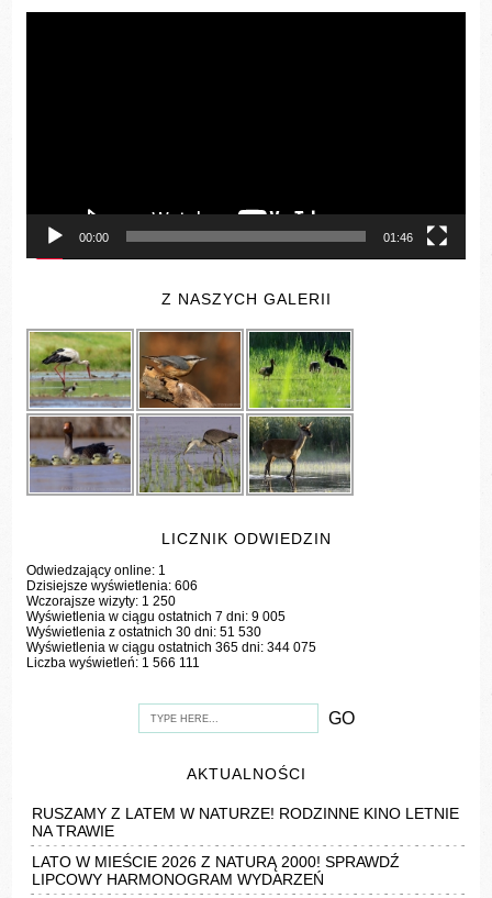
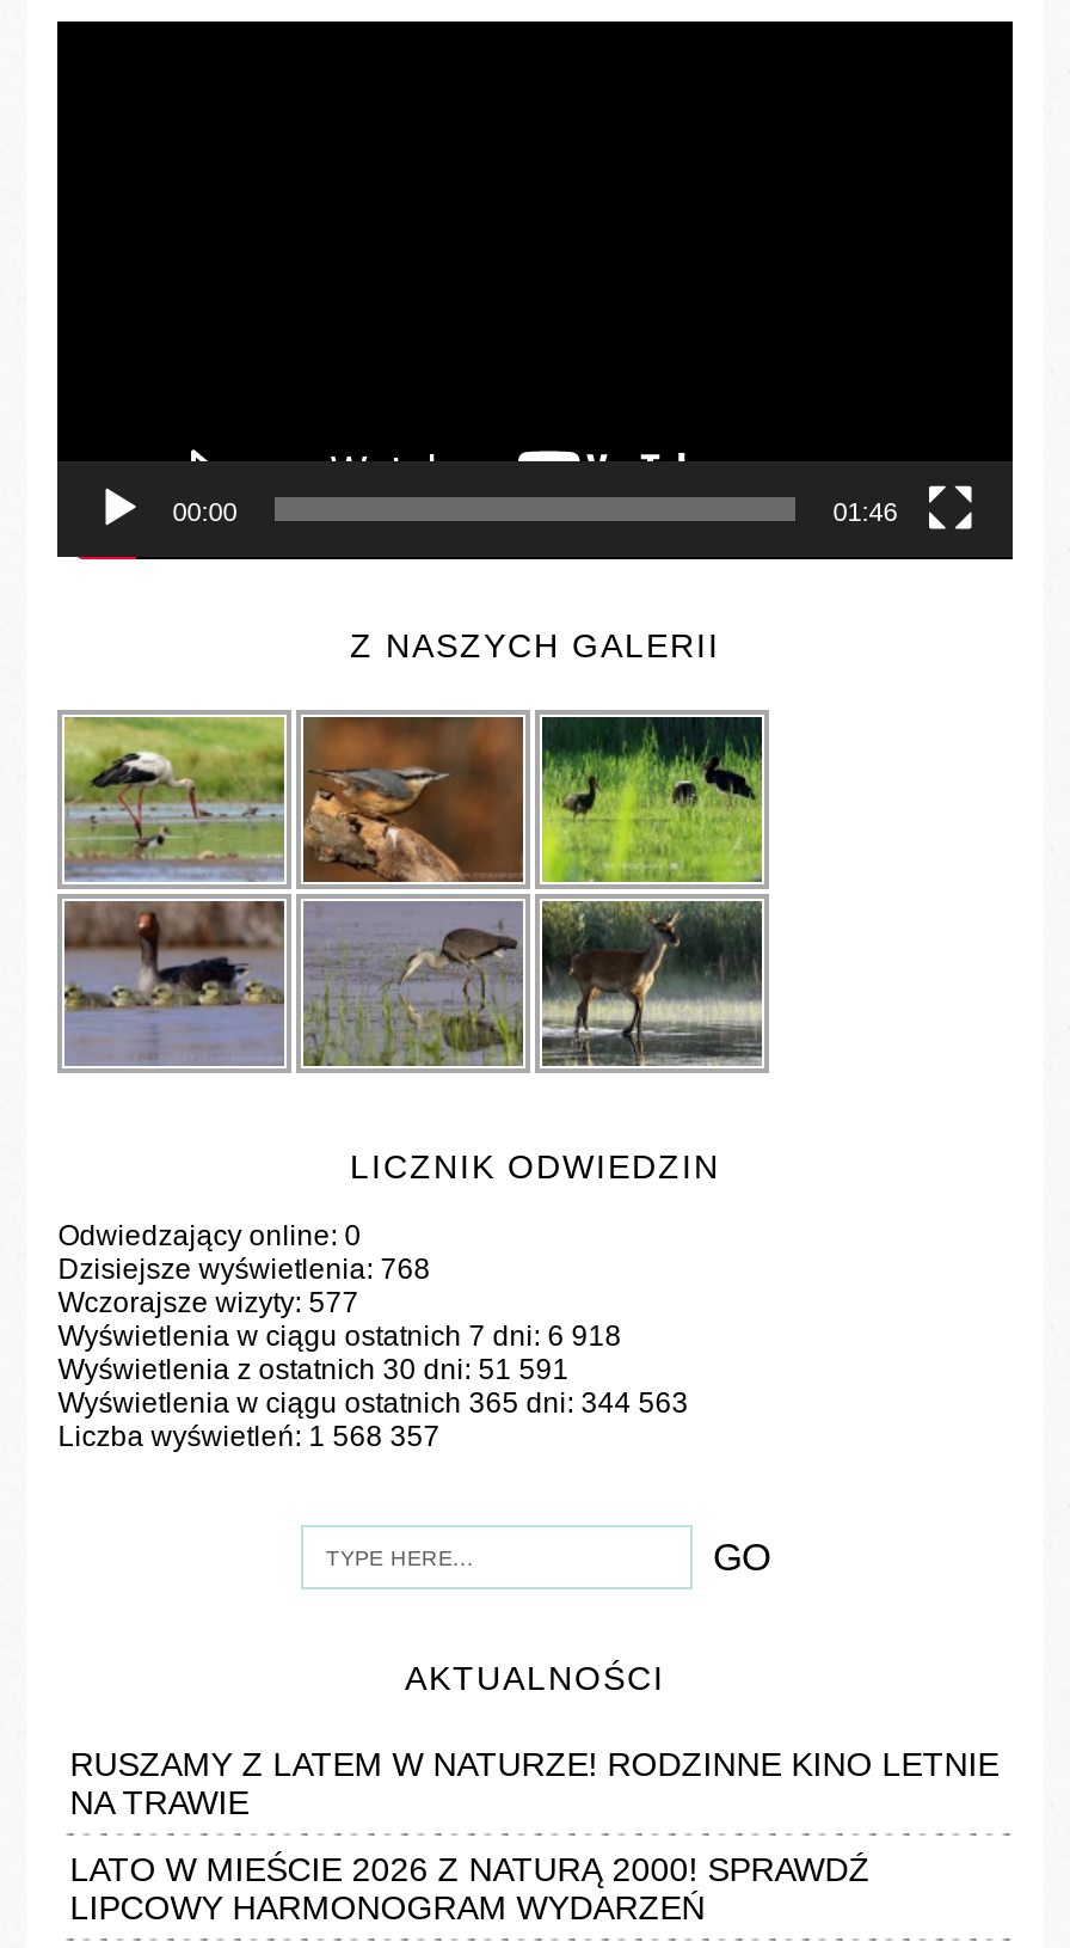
- Odwiedzający online: 1
+ Odwiedzający online: 0

- Dzisiejsze wyświetlenia: 606
+ Dzisiejsze wyświetlenia: 768

- Wczorajsze wizyty: 1 250
+ Wczorajsze wizyty: 577

- Wyświetlenia w ciągu ostatnich 7 dni: 9 005
+ Wyświetlenia w ciągu ostatnich 7 dni: 6 918

- Wyświetlenia z ostatnich 30 dni: 51 530
+ Wyświetlenia z ostatnich 30 dni: 51 591

- Wyświetlenia w ciągu ostatnich 365 dni: 344 075
+ Wyświetlenia w ciągu ostatnich 365 dni: 344 563

- Liczba wyświetleń:1 566 111
+ Liczba wyświetleń:1 568 357
